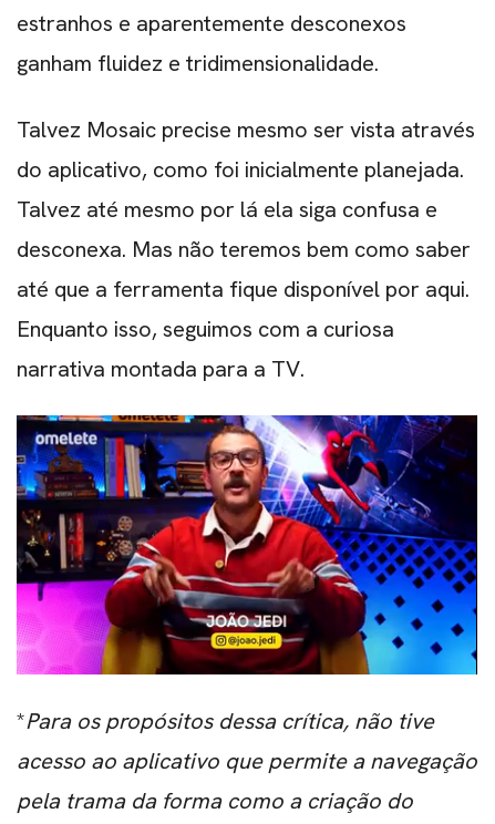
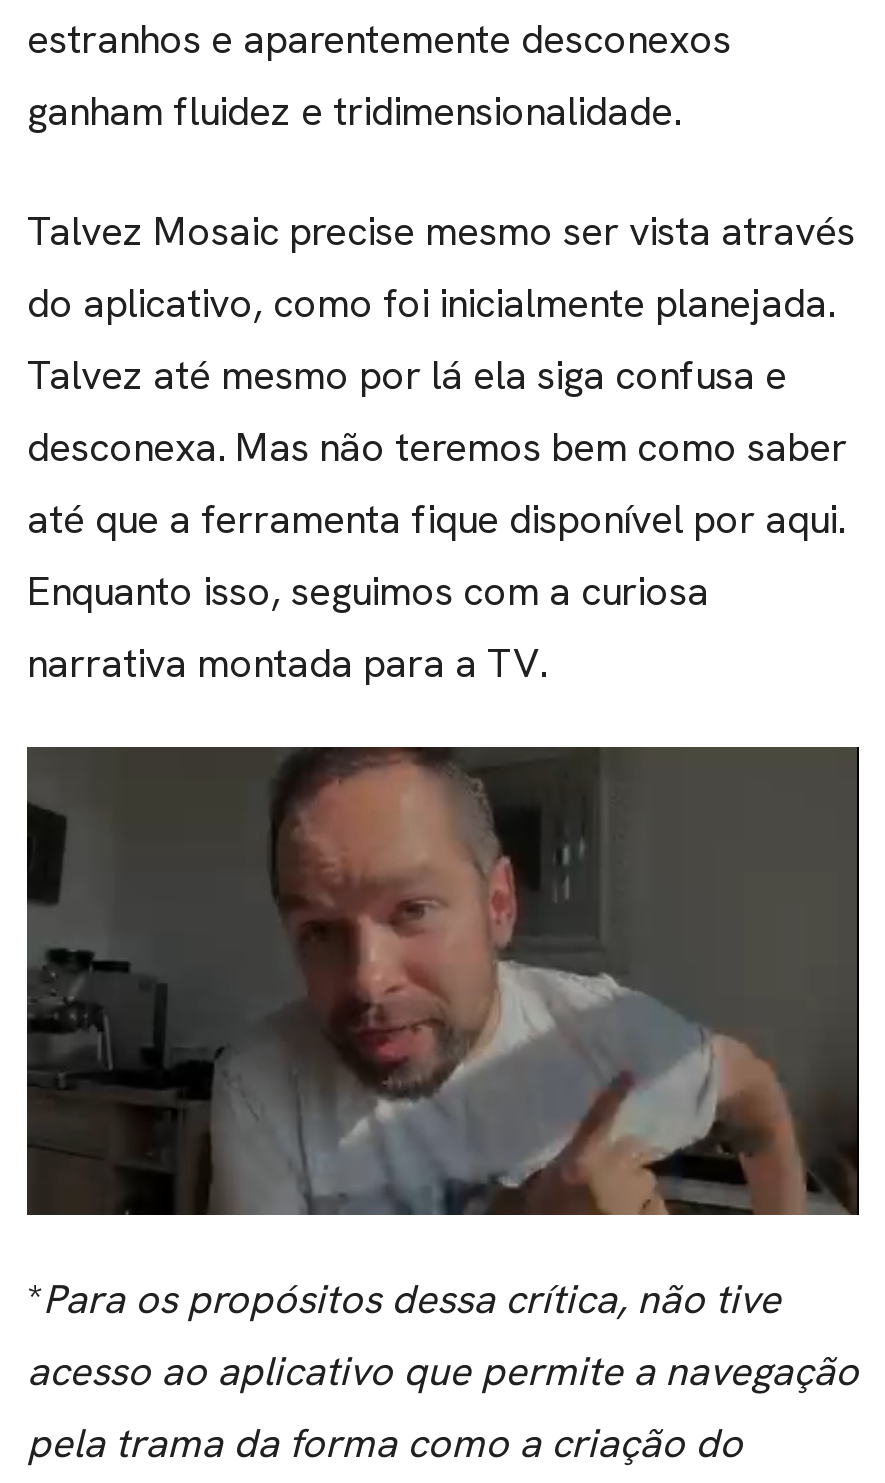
- [image]
+ [image]
